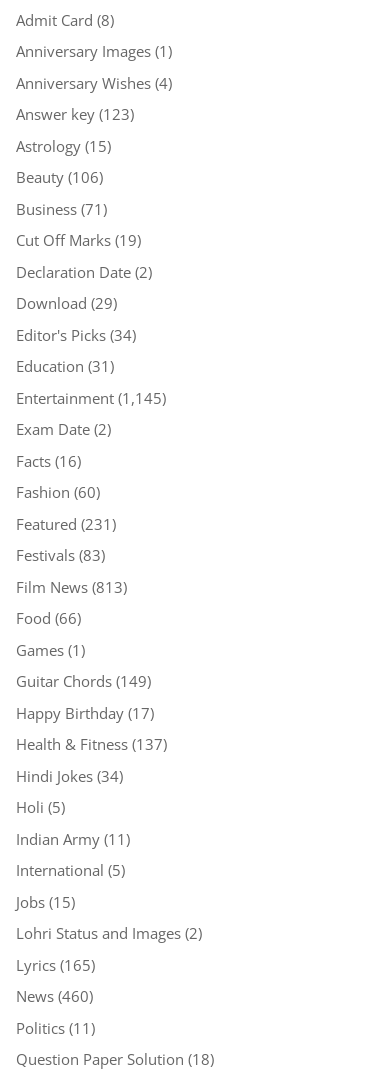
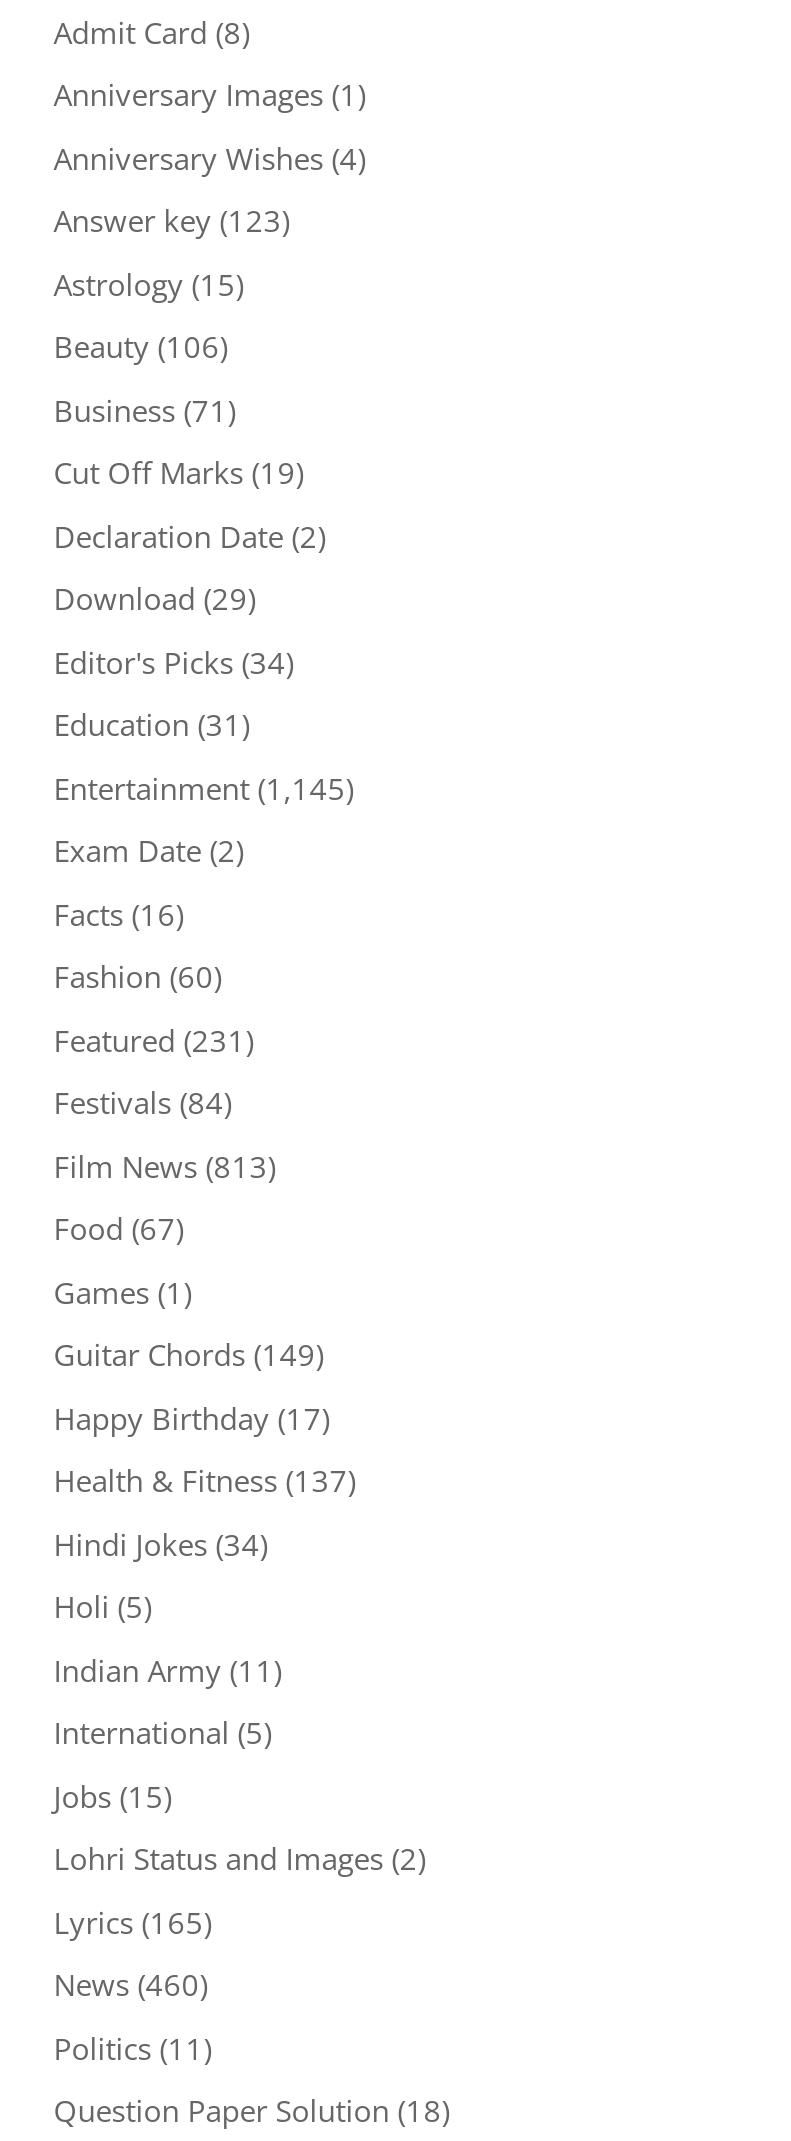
- Festivals (83)
+ Festivals (84)

- Food (66)
+ Food (67)
